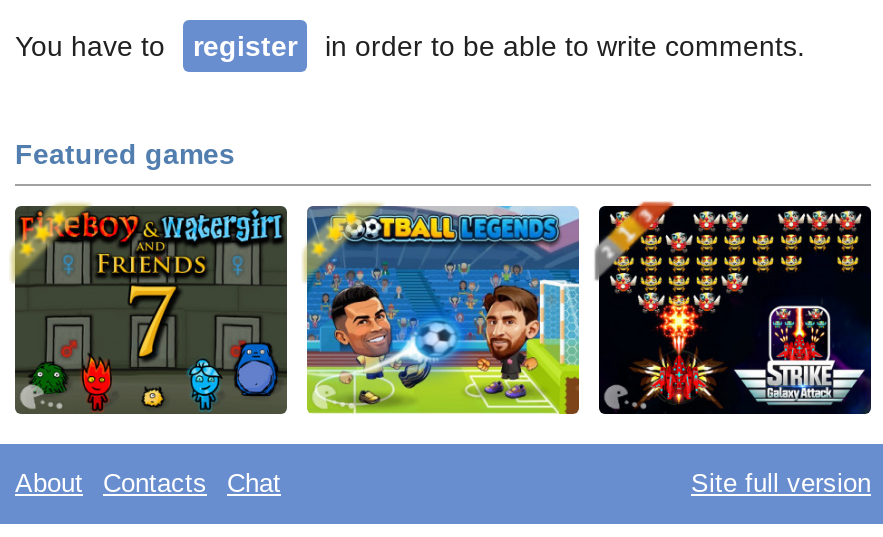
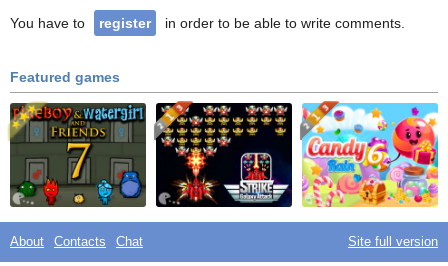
- [image]
+ [image]

- [image]
+ [image]
